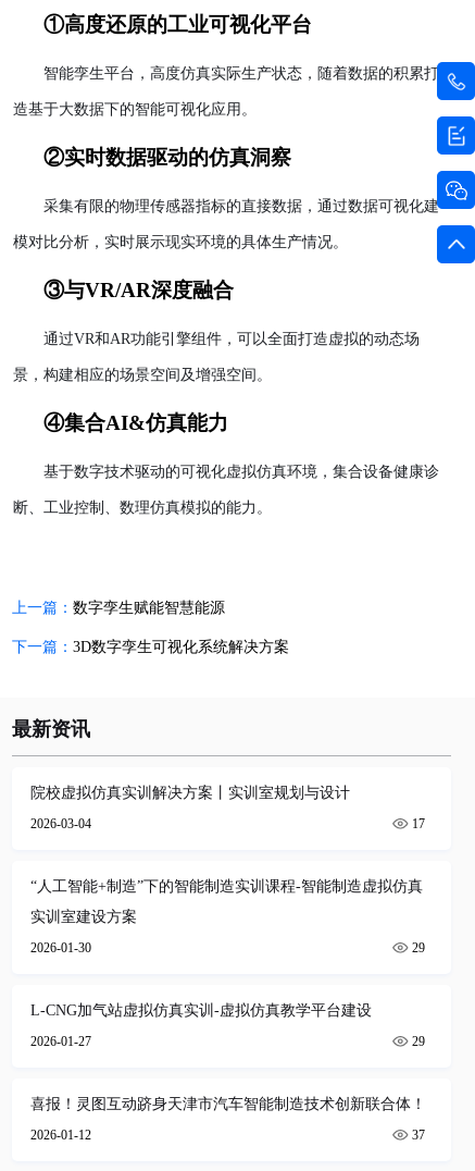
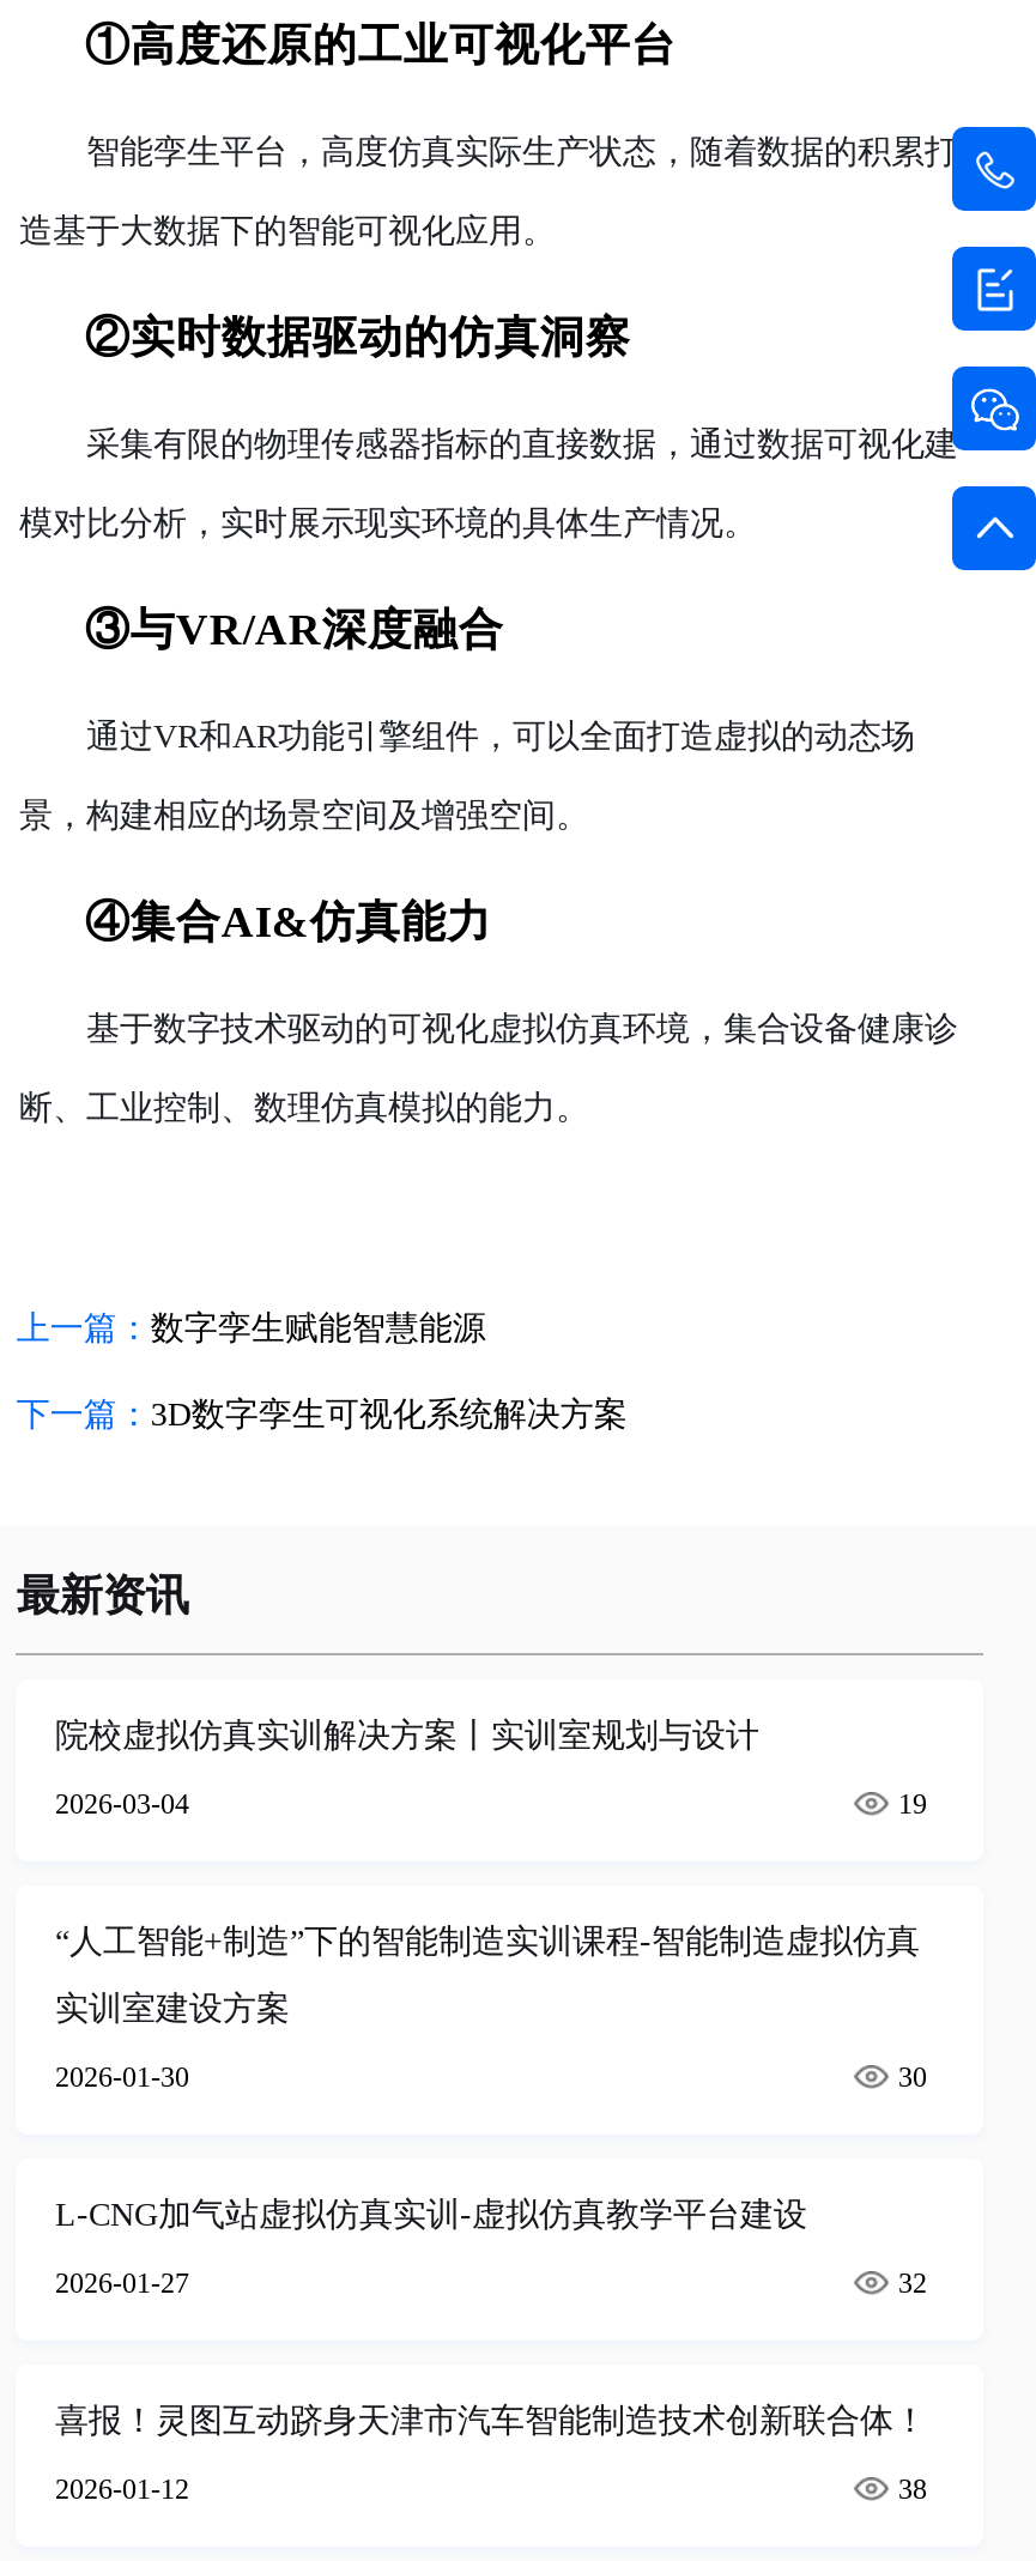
- 17
+ 19

- 29
+ 30

- 29
+ 32

- 37
+ 38
